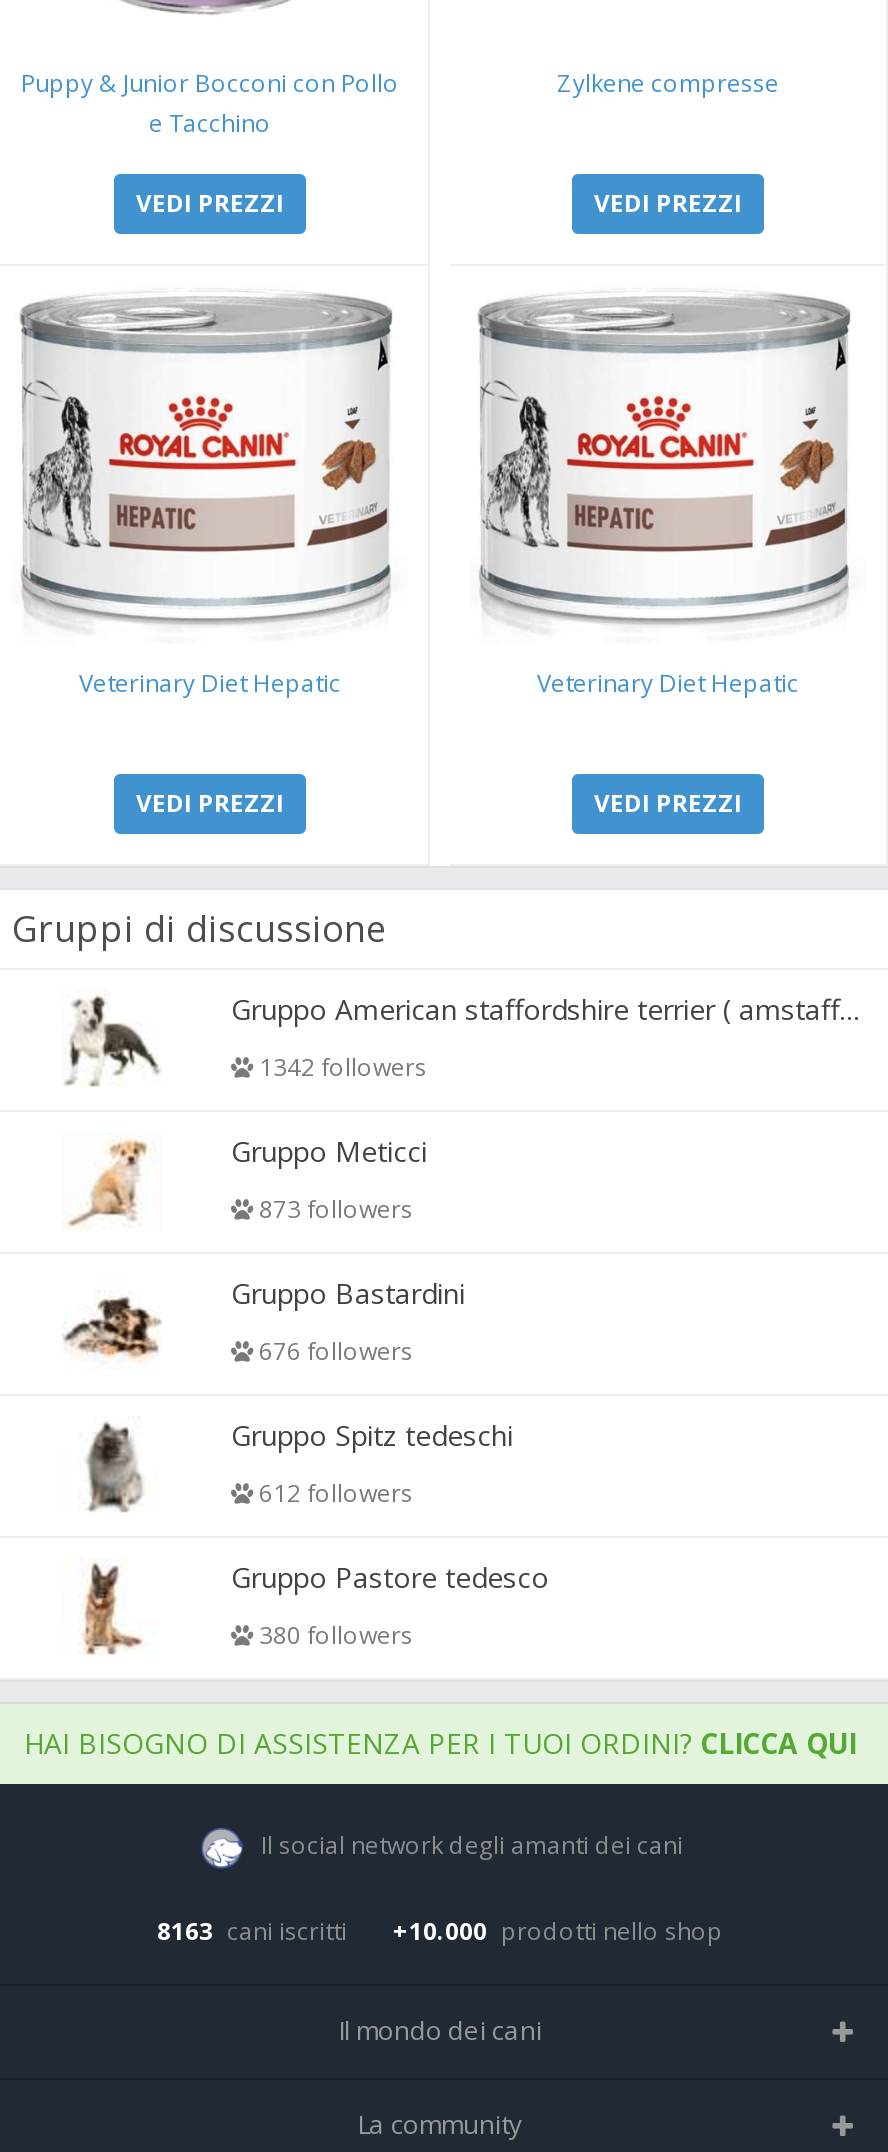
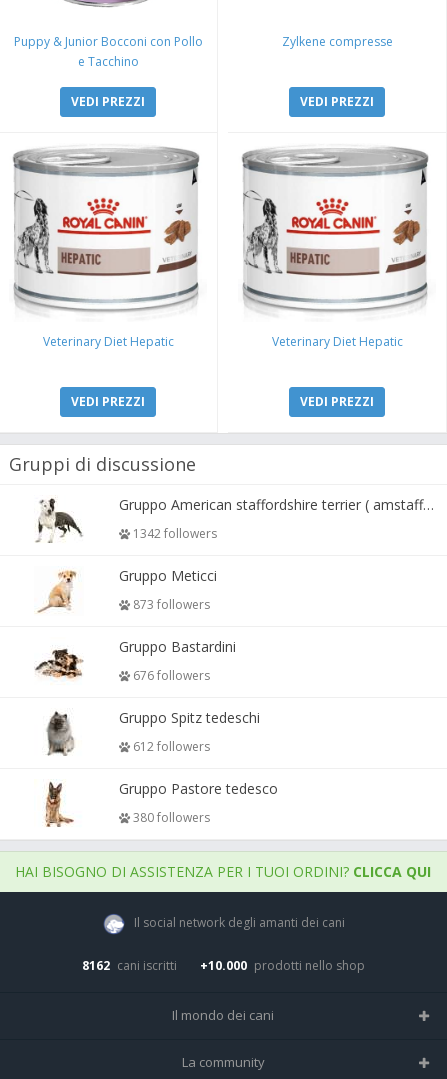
- 8163 cani iscritti
+ 8162 cani iscritti
